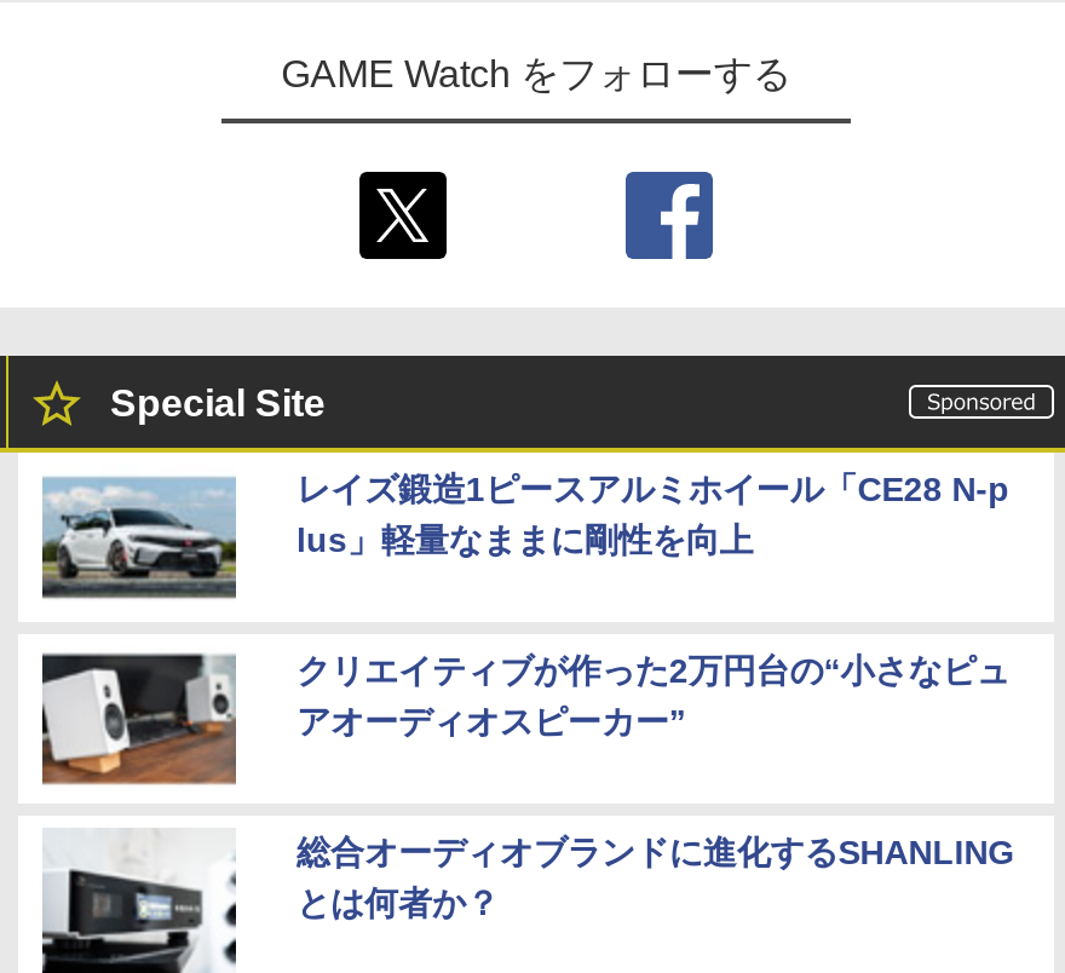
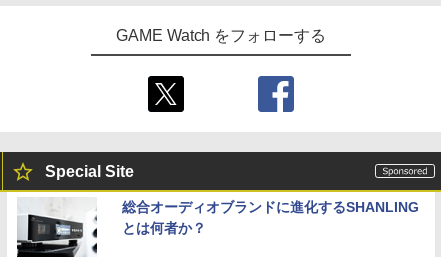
- [image]
- レイズ鍛造1ピースアルミホイール「CE28 N-p
- lus」軽量なままに剛性を向上
- クリエイティブが作った2万円台の“小さなピュ
- アオーディオスピーカー”

- [image]
